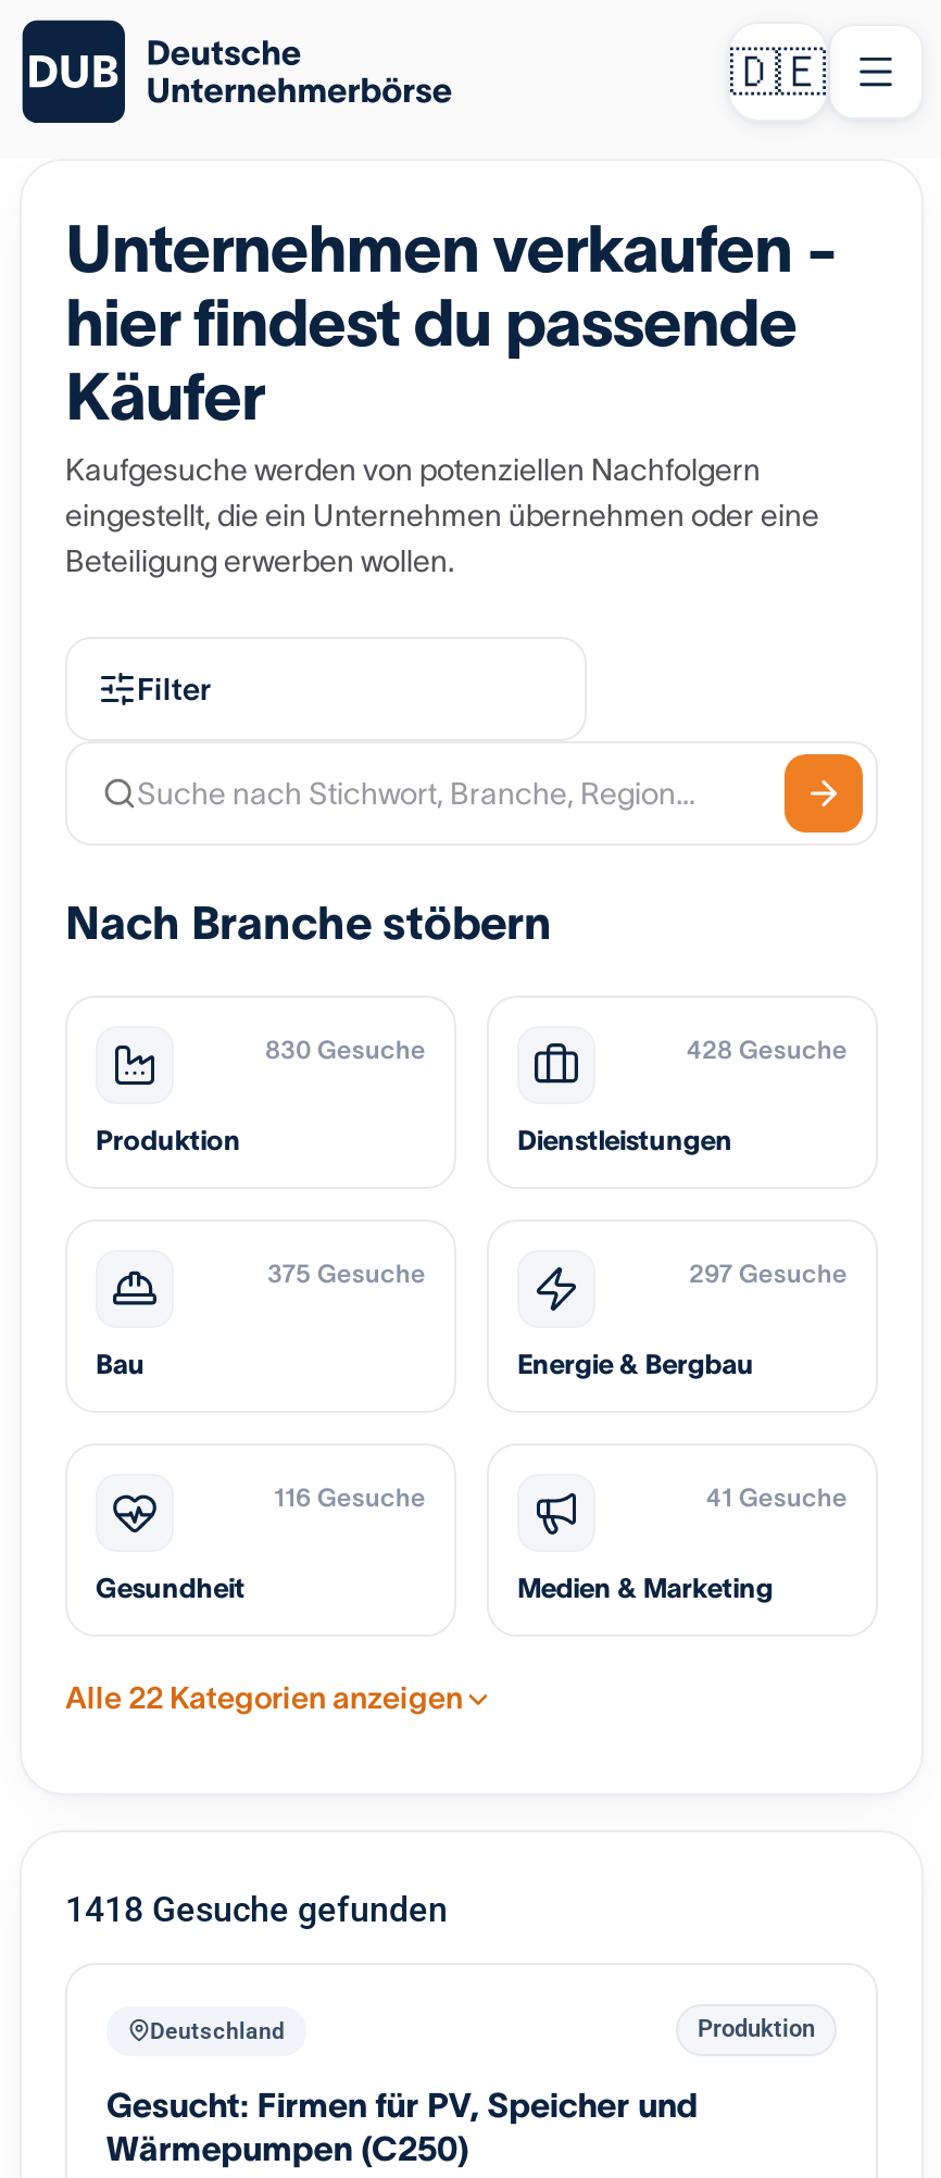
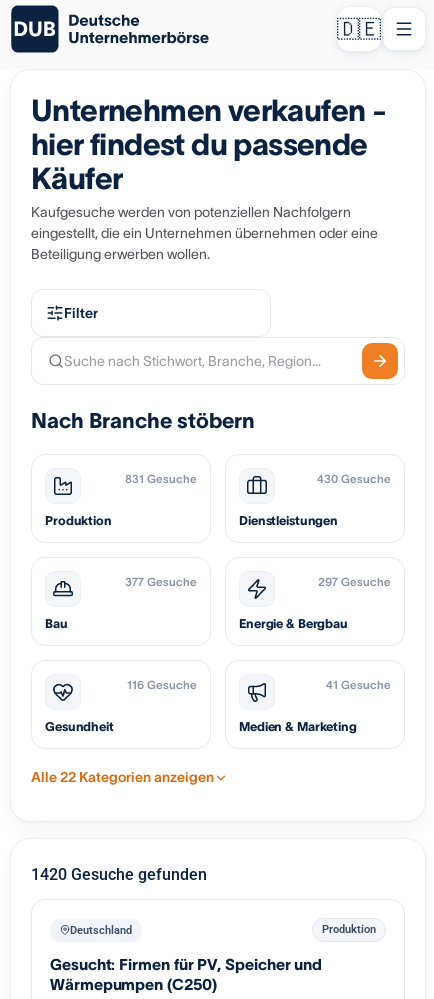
- 830 Gesuche
+ 831 Gesuche

- 428 Gesuche
+ 430 Gesuche

- 375 Gesuche
+ 377 Gesuche

- 1418 Gesuche gefunden
+ 1420 Gesuche gefunden
